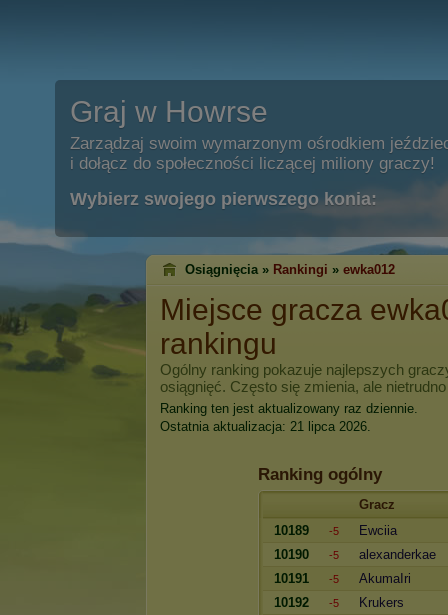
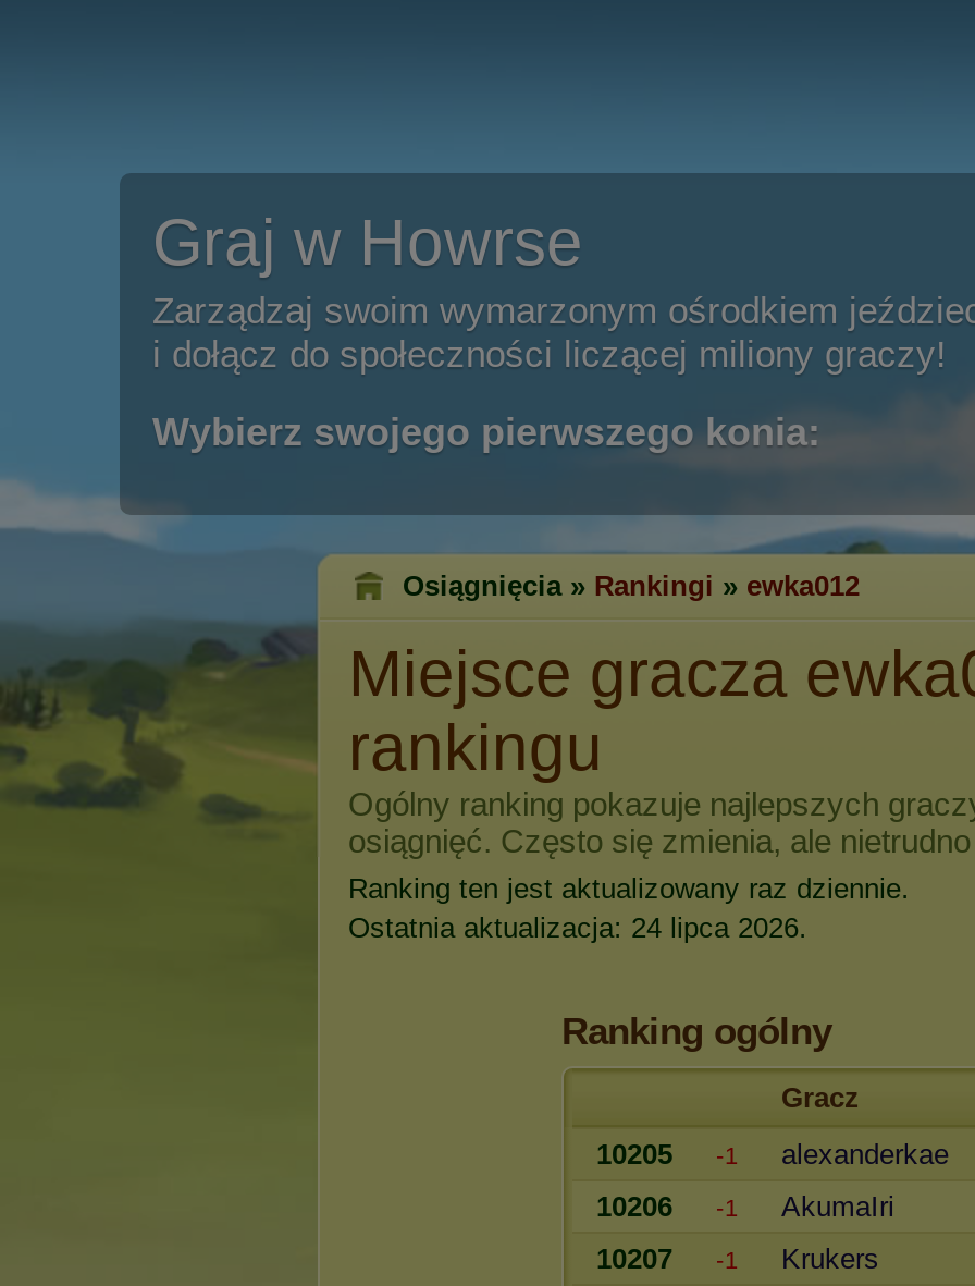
- Ostatnia aktualizacja: 21 lipca 2026.
+ Ostatnia aktualizacja: 24 lipca 2026.

- 10189
- -5
- Ewciia
- 10190
- -5
+ 10205
+ -1

- 10191
+ 10206

- -5
+ -1

- 10192
+ 10207

- -5
+ -1
